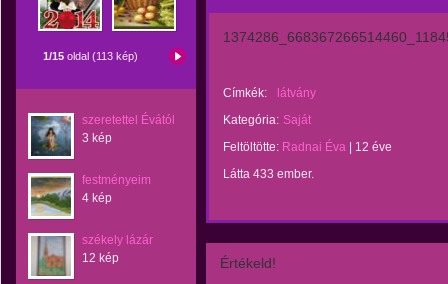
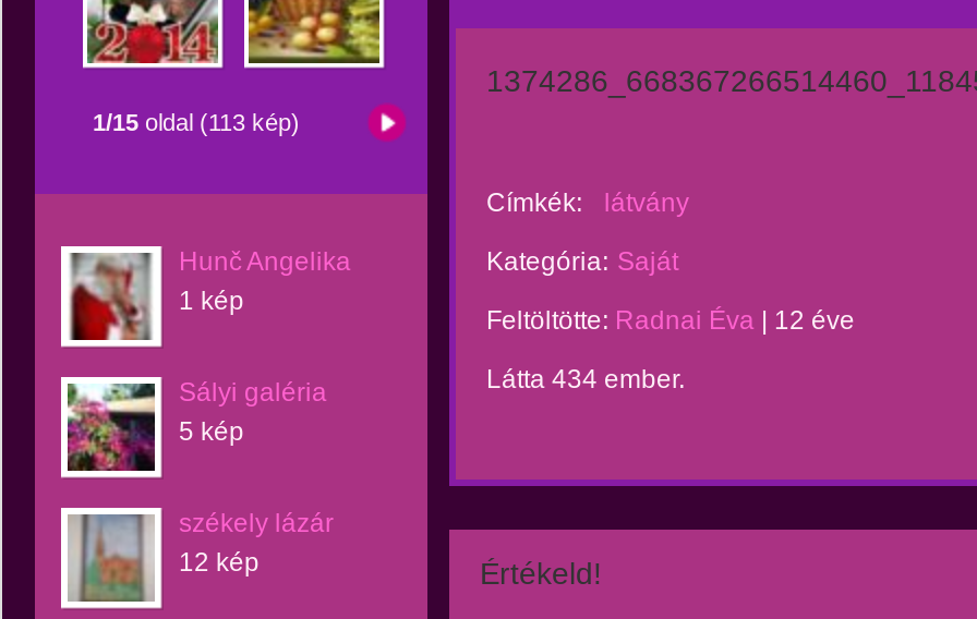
- [image]
- szeretettel Évától
- 3 kép
+ [image]
+ Hunč Angelika
+ 1 kép

- Látta 433 ember.
+ Látta 434 ember.

- [image]
- festményeim
- 4 kép
+ [image]
+ Sályi galéria
+ 5 kép
